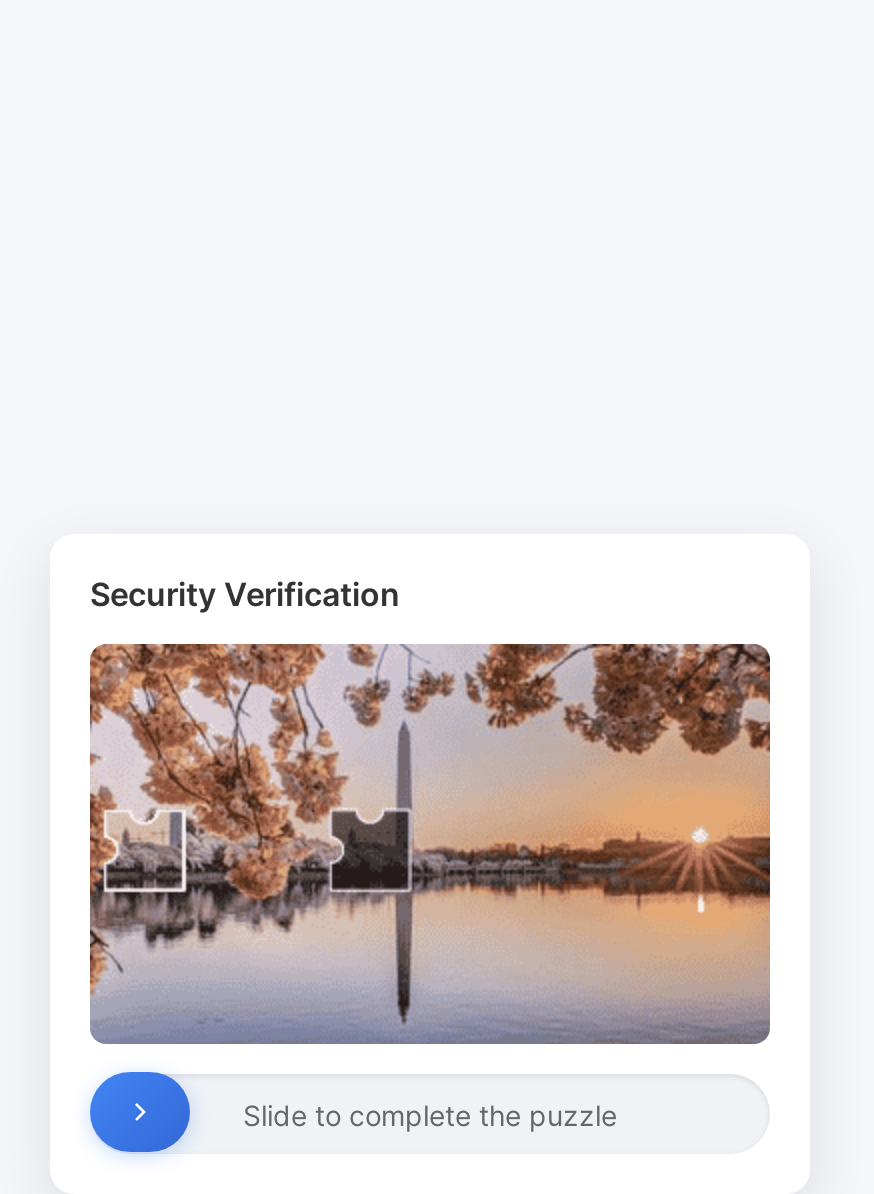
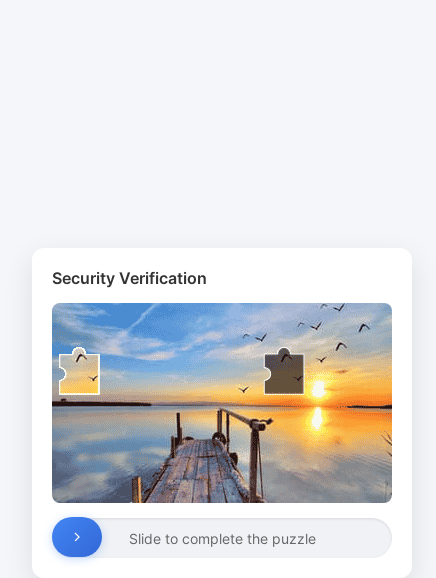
- [image]
+ [image]
